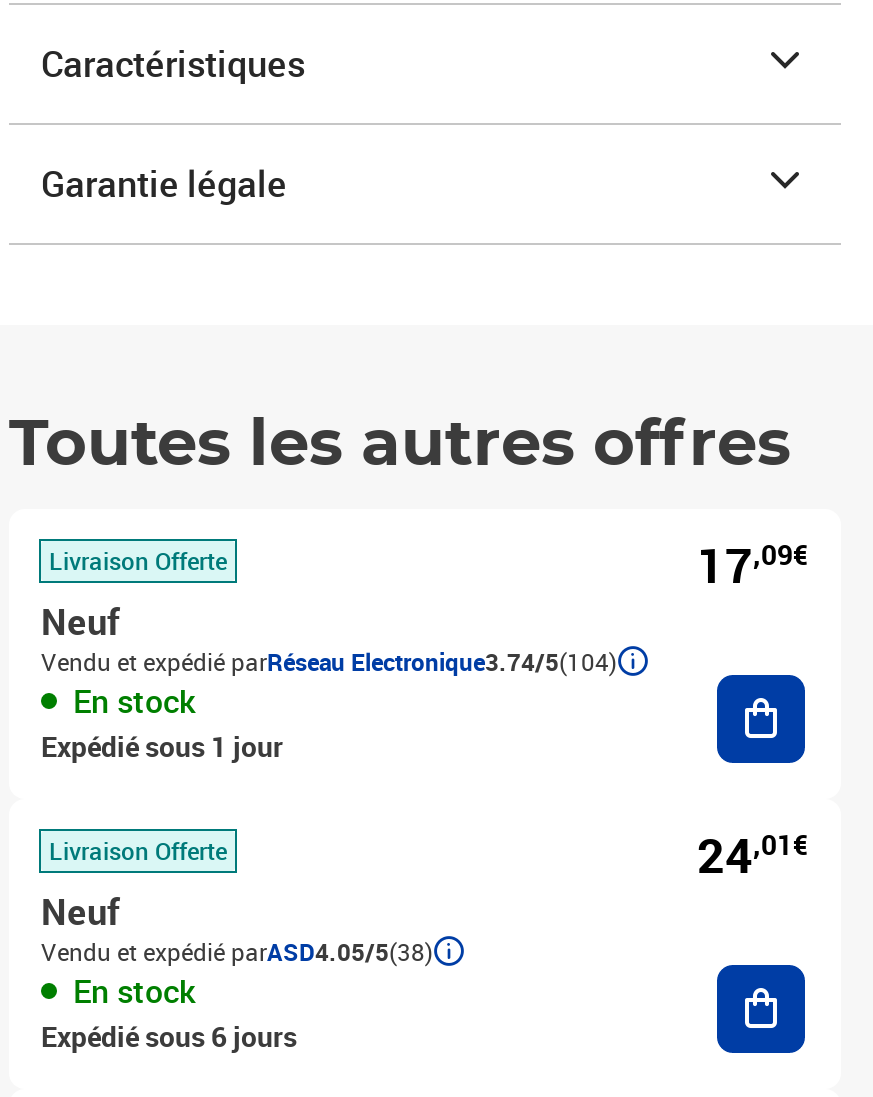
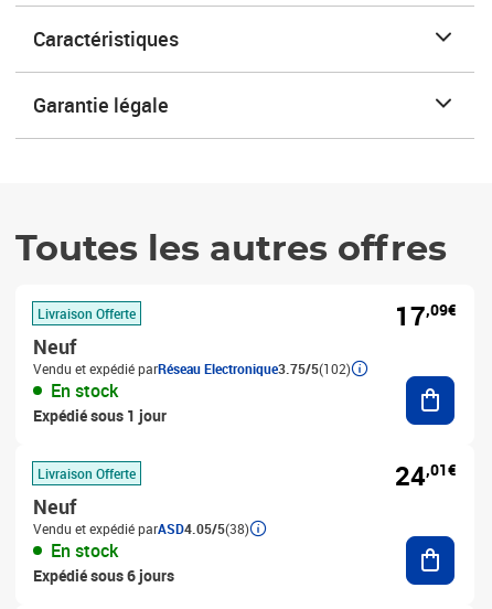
- Vendu et expédié parRéseau Electronique3.74/5(104)
+ Vendu et expédié parRéseau Electronique3.75/5(102)
